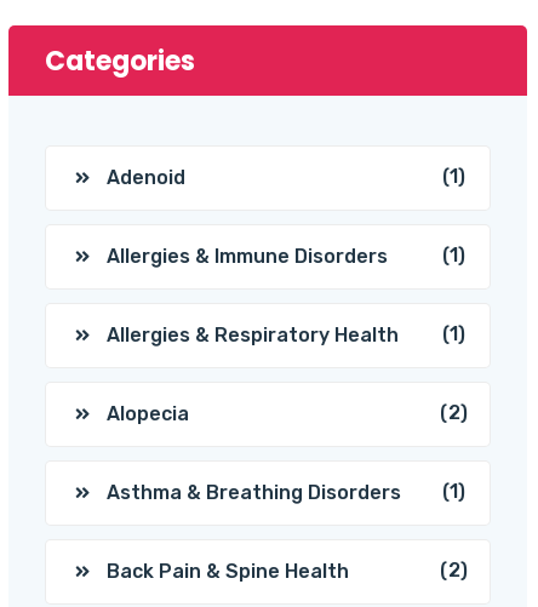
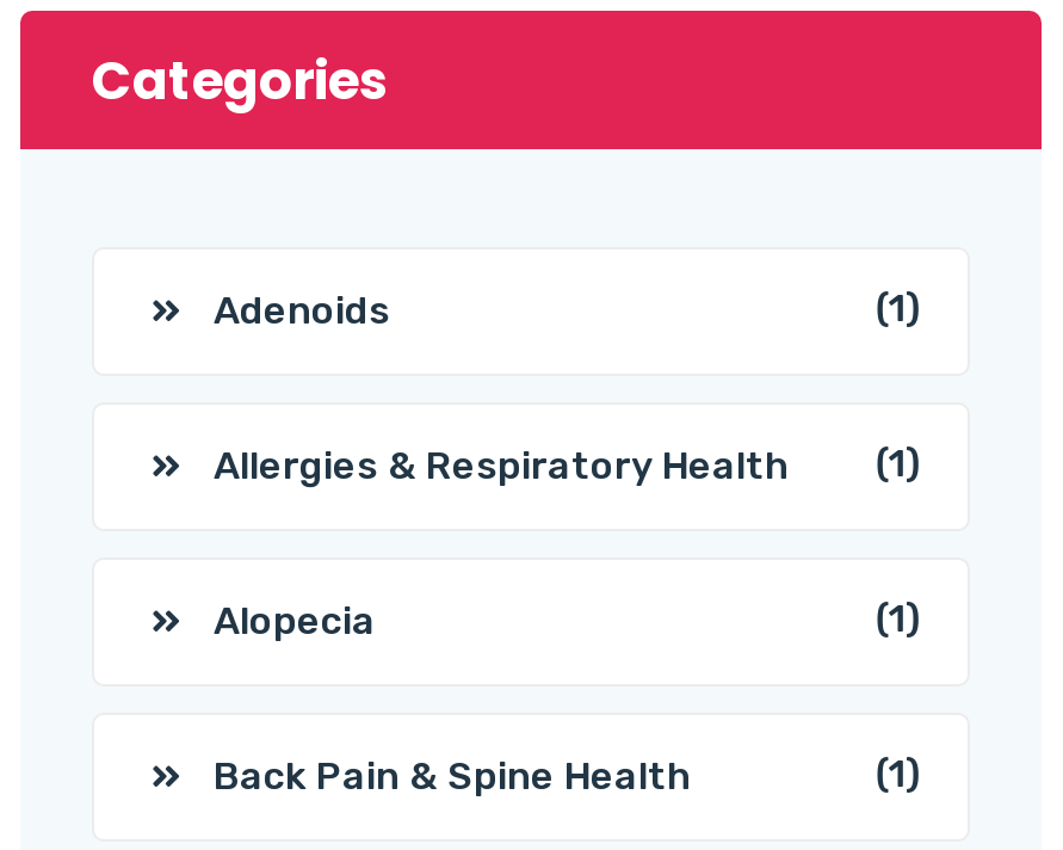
- Adenoid
- (1)
- Allergies & Immune Disorders
+ Adenoids

- (2)
- Asthma & Breathing Disorders

- (2)
+ (1)
